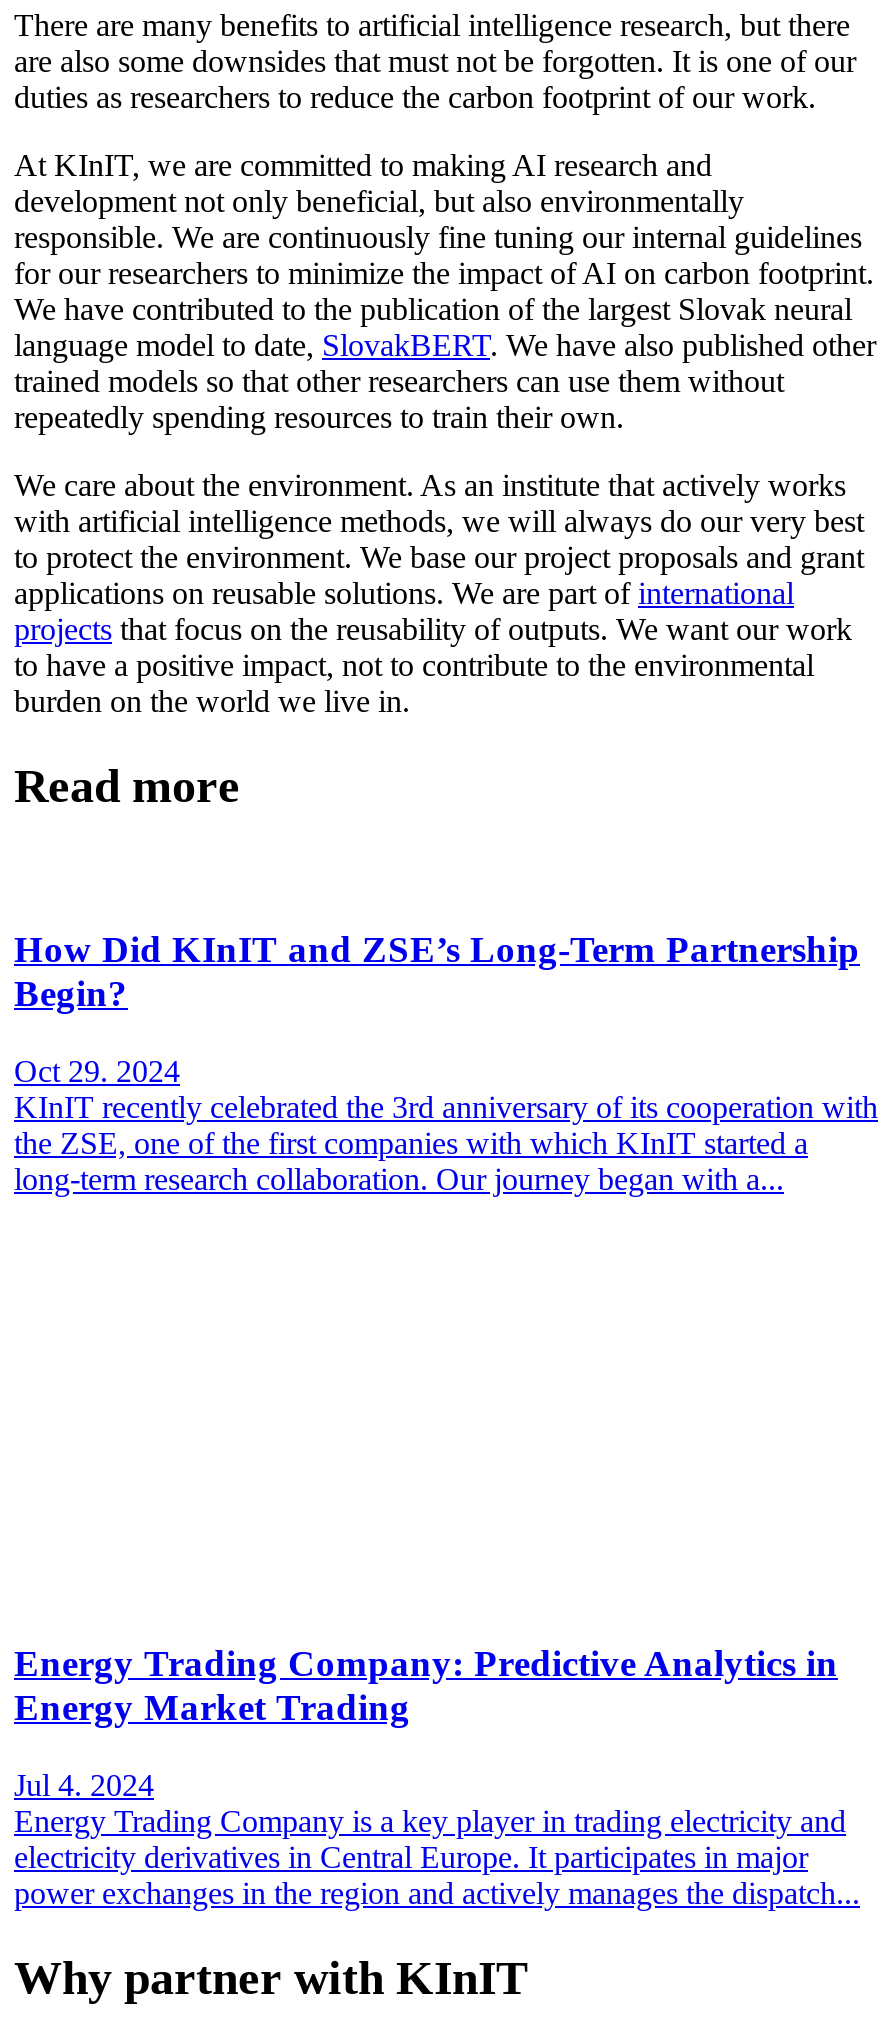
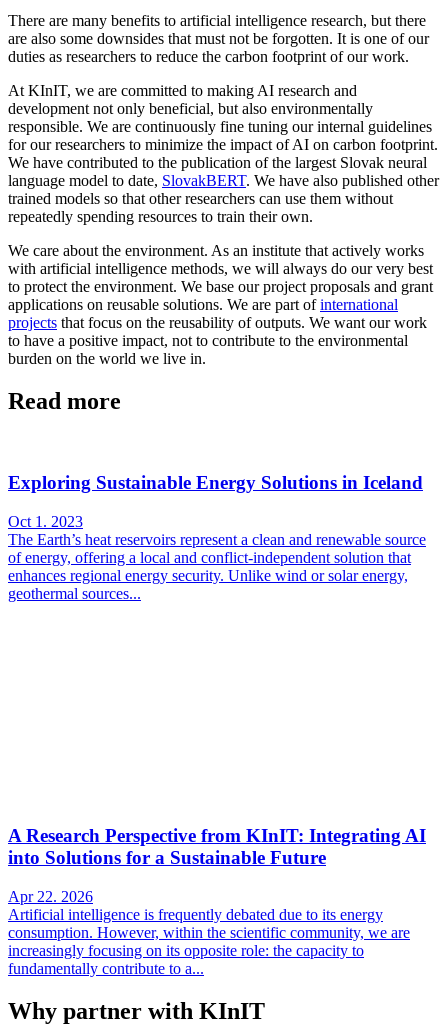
- How Did KInIT and ZSE’s Long-Term Partnership
- Begin?
+ Exploring Sustainable Energy Solutions in Iceland

- Oct 29. 2024
- KInIT recently celebrated the 3rd anniversary of its cooperation with
- the ZSE, one of the first companies with which KInIT started a
- long-term research collaboration. Our journey began with a...
+ Oct 1. 2023
+ The Earth’s heat reservoirs represent a clean and renewable source
+ of energy, offering a local and conflict-independent solution that
+ enhances regional energy security. Unlike wind or solar energy,
+ geothermal sources...

- Energy Trading Company: Predictive Analytics in
- Energy Market Trading
+ A Research Perspective from KInIT: Integrating AI
+ into Solutions for a Sustainable Future

- Jul 4. 2024
- Energy Trading Company is a key player in trading electricity and
- electricity derivatives in Central Europe. It participates in major
- power exchanges in the region and actively manages the dispatch...
+ Apr 22. 2026
+ Artificial intelligence is frequently debated due to its energy
+ consumption. However, within the scientific community, we are
+ increasingly focusing on its opposite role: the capacity to
+ fundamentally contribute to a...
